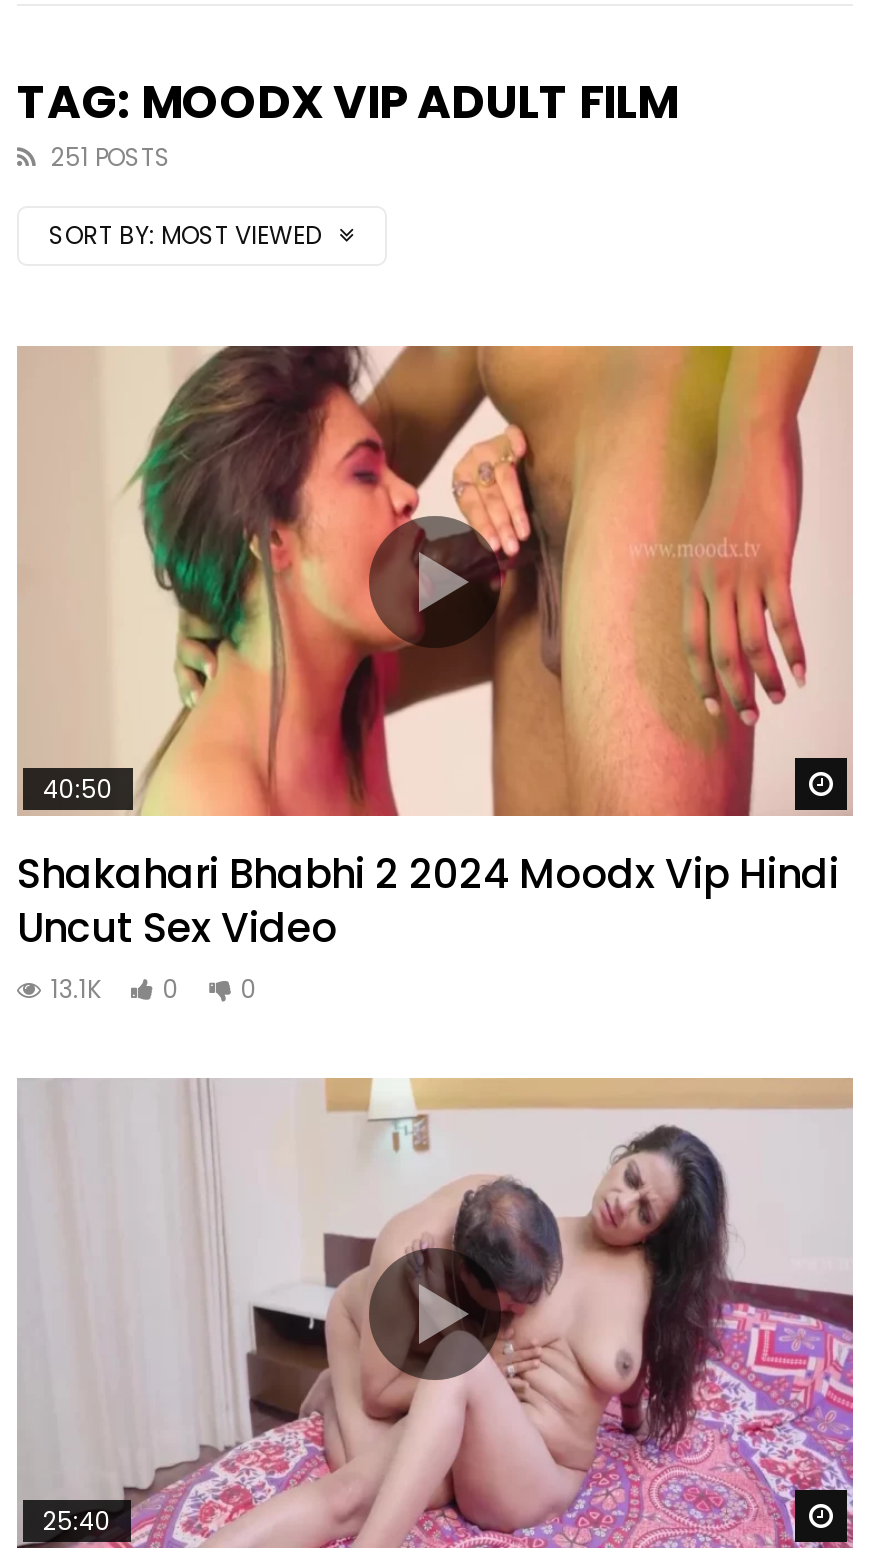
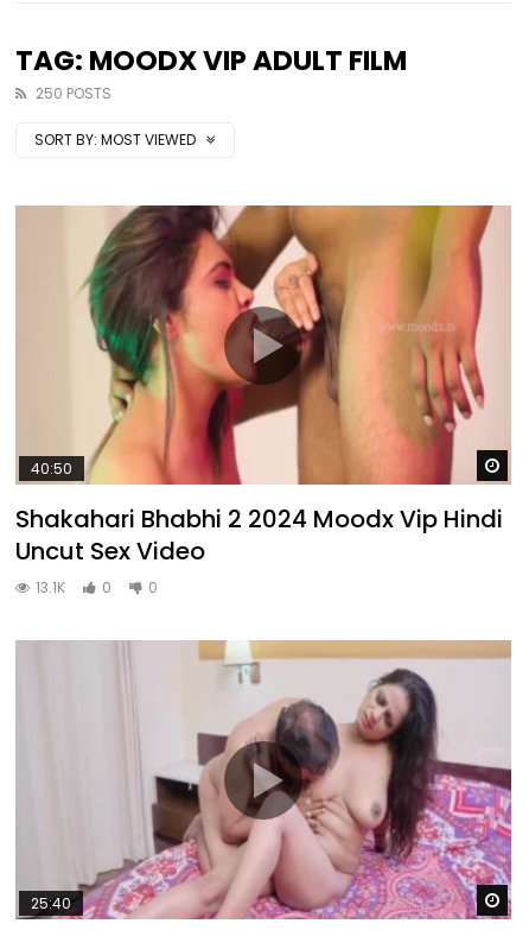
- 251 POSTS
+ 250 POSTS
